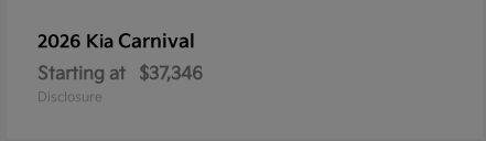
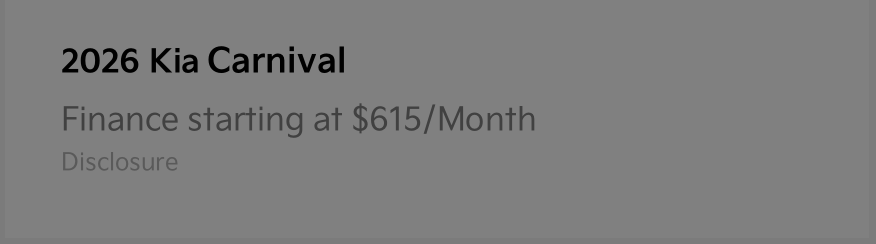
- Starting at
- $37,346
+ Finance starting at $615/Month
